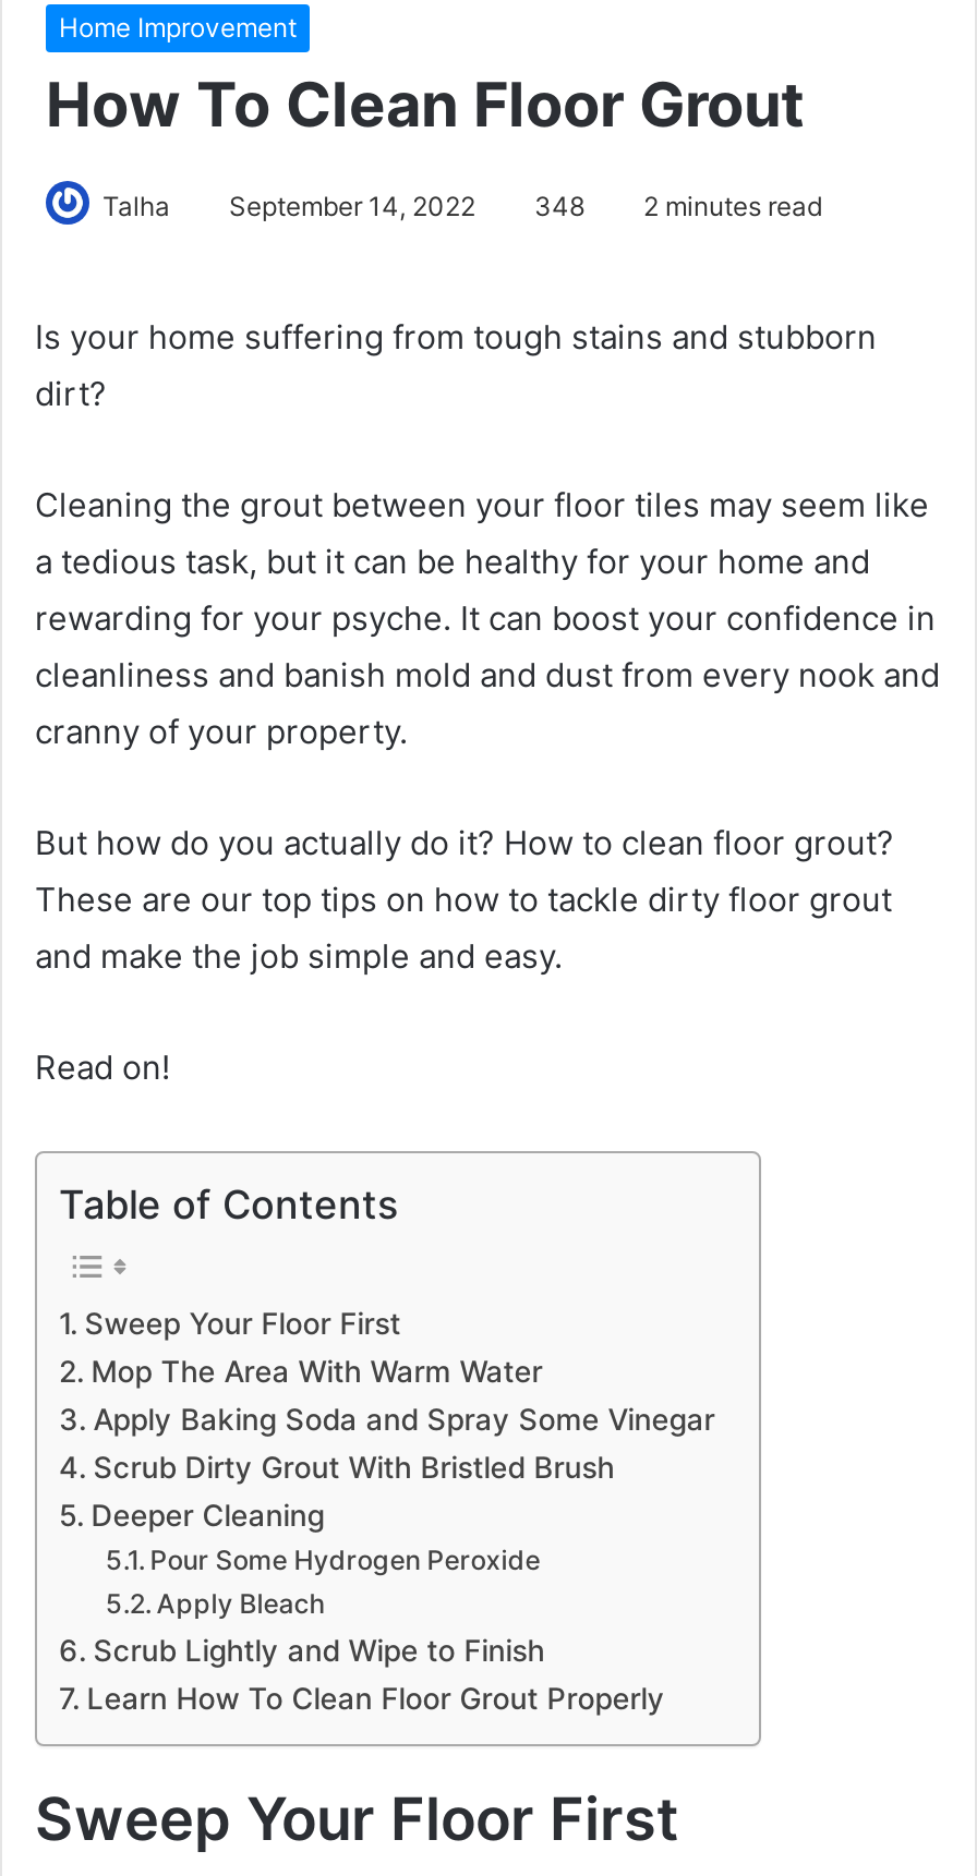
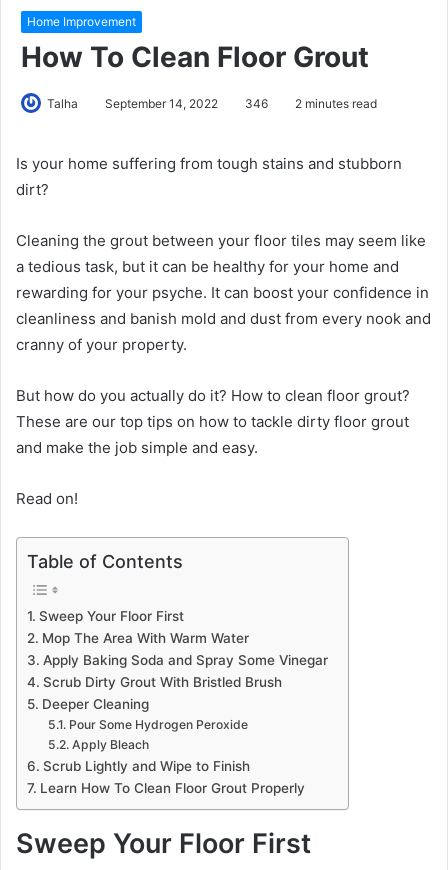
- Talha September 14, 2022 348 2 minutes read
+ Talha September 14, 2022 346 2 minutes read
